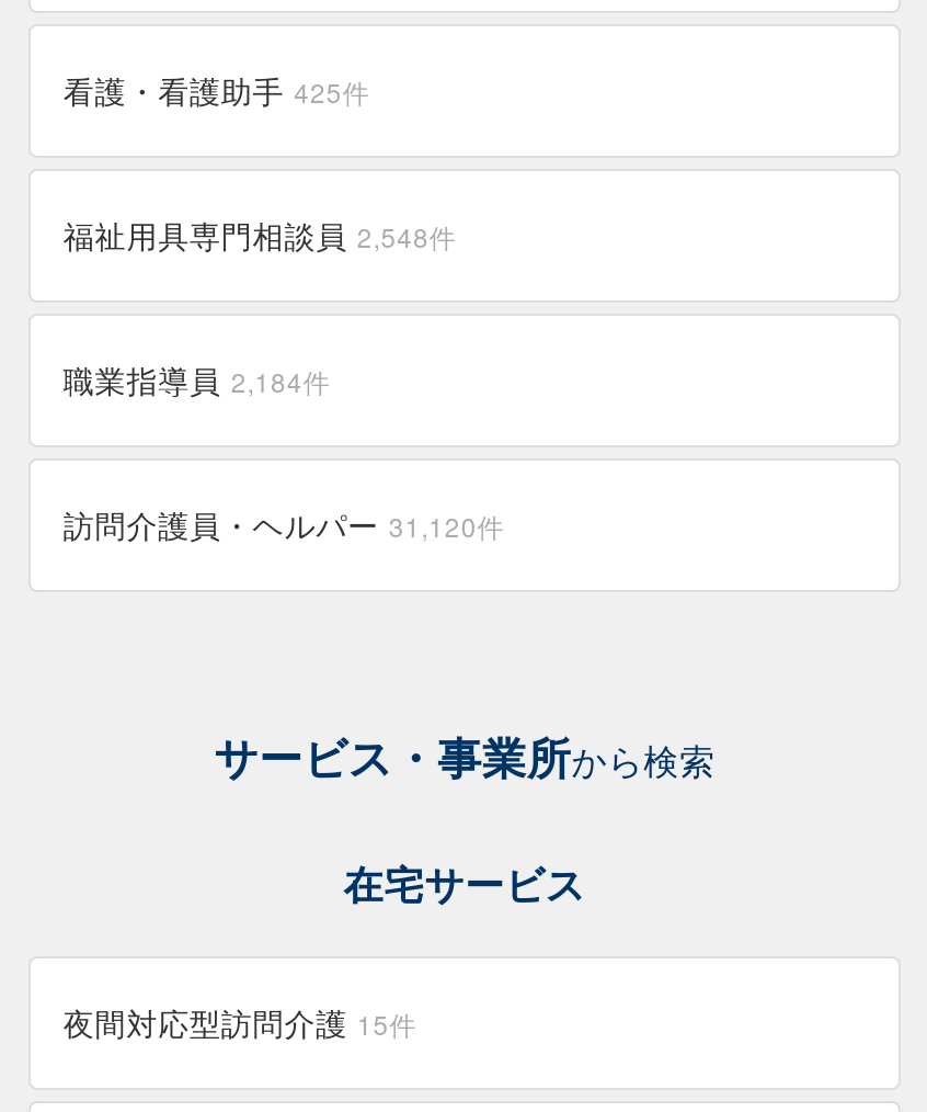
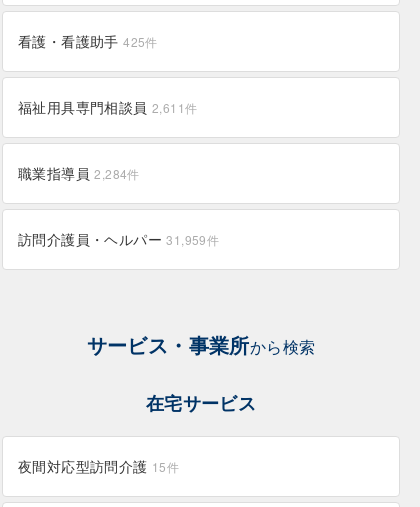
- 福祉用具専門相談員2,548件
+ 福祉用具専門相談員2,611件

- 職業指導員2,184件
+ 職業指導員2,284件

- 訪問介護員・ヘルパー31,120件
+ 訪問介護員・ヘルパー31,959件
